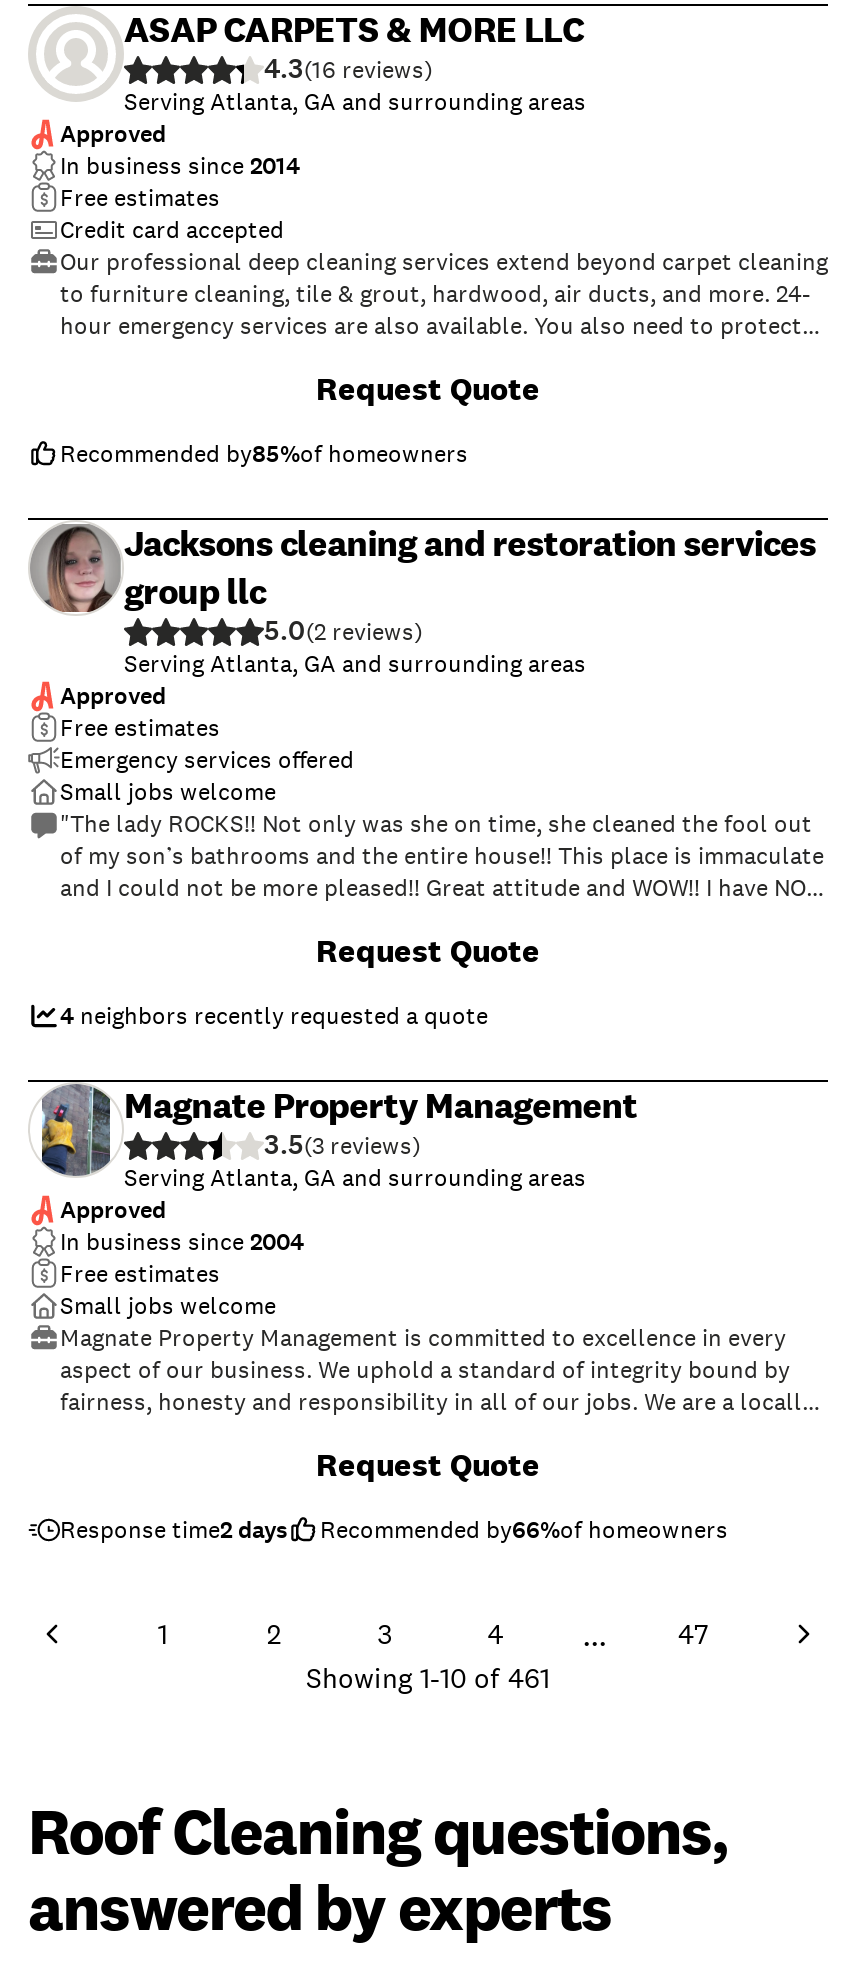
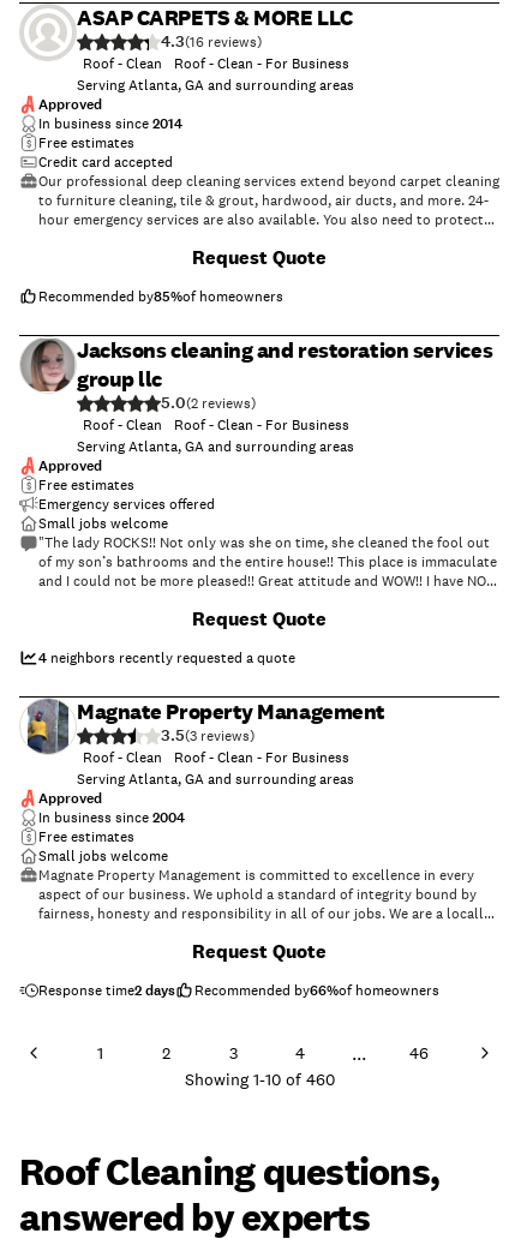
+ Roof - Clean
+ Roof - Clean - For Business

+ Roof - Clean
+ Roof - Clean - For Business

+ Roof - Clean
+ Roof - Clean - For Business

- 47
+ 46

- Showing 1-10 of 461
+ Showing 1-10 of 460
